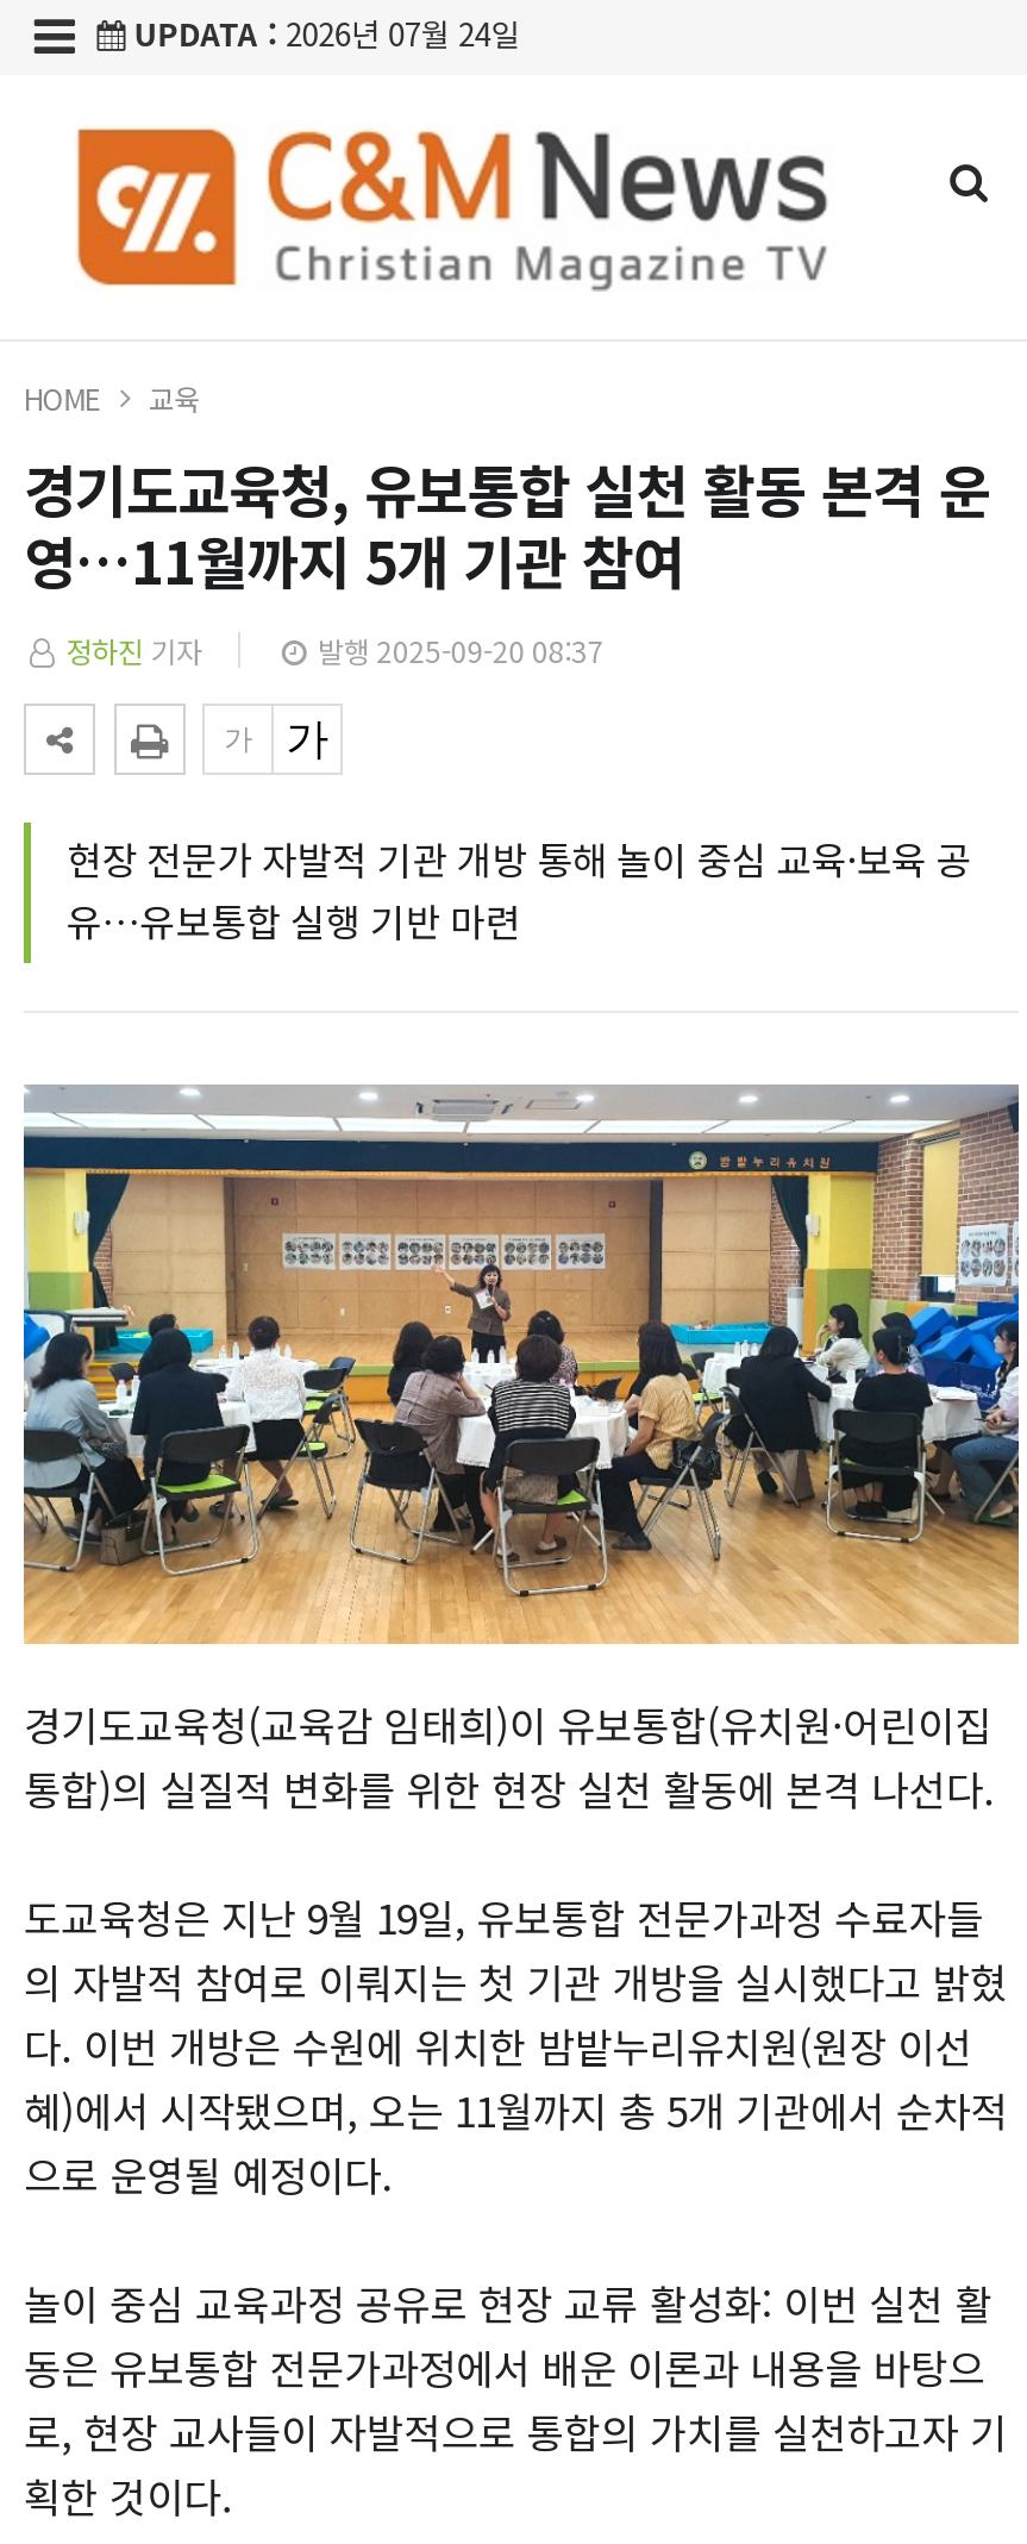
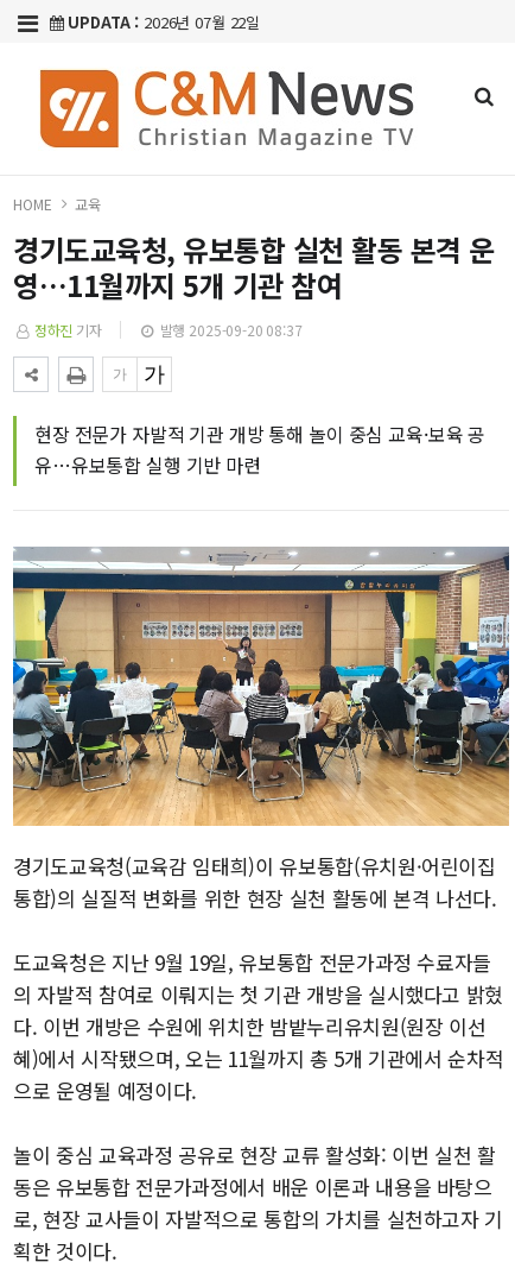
- UPDATA : 2026년 07월 24일
+ UPDATA : 2026년 07월 22일
